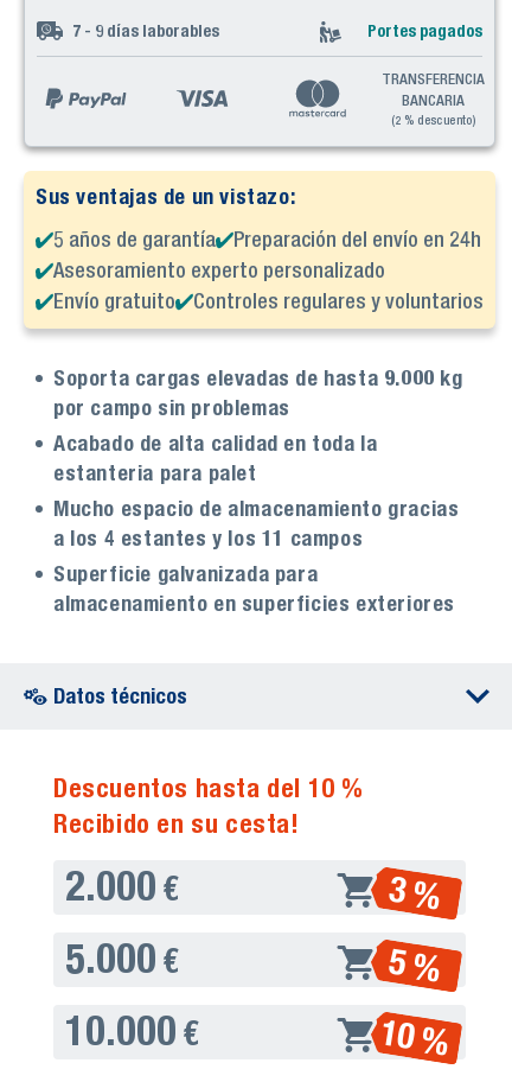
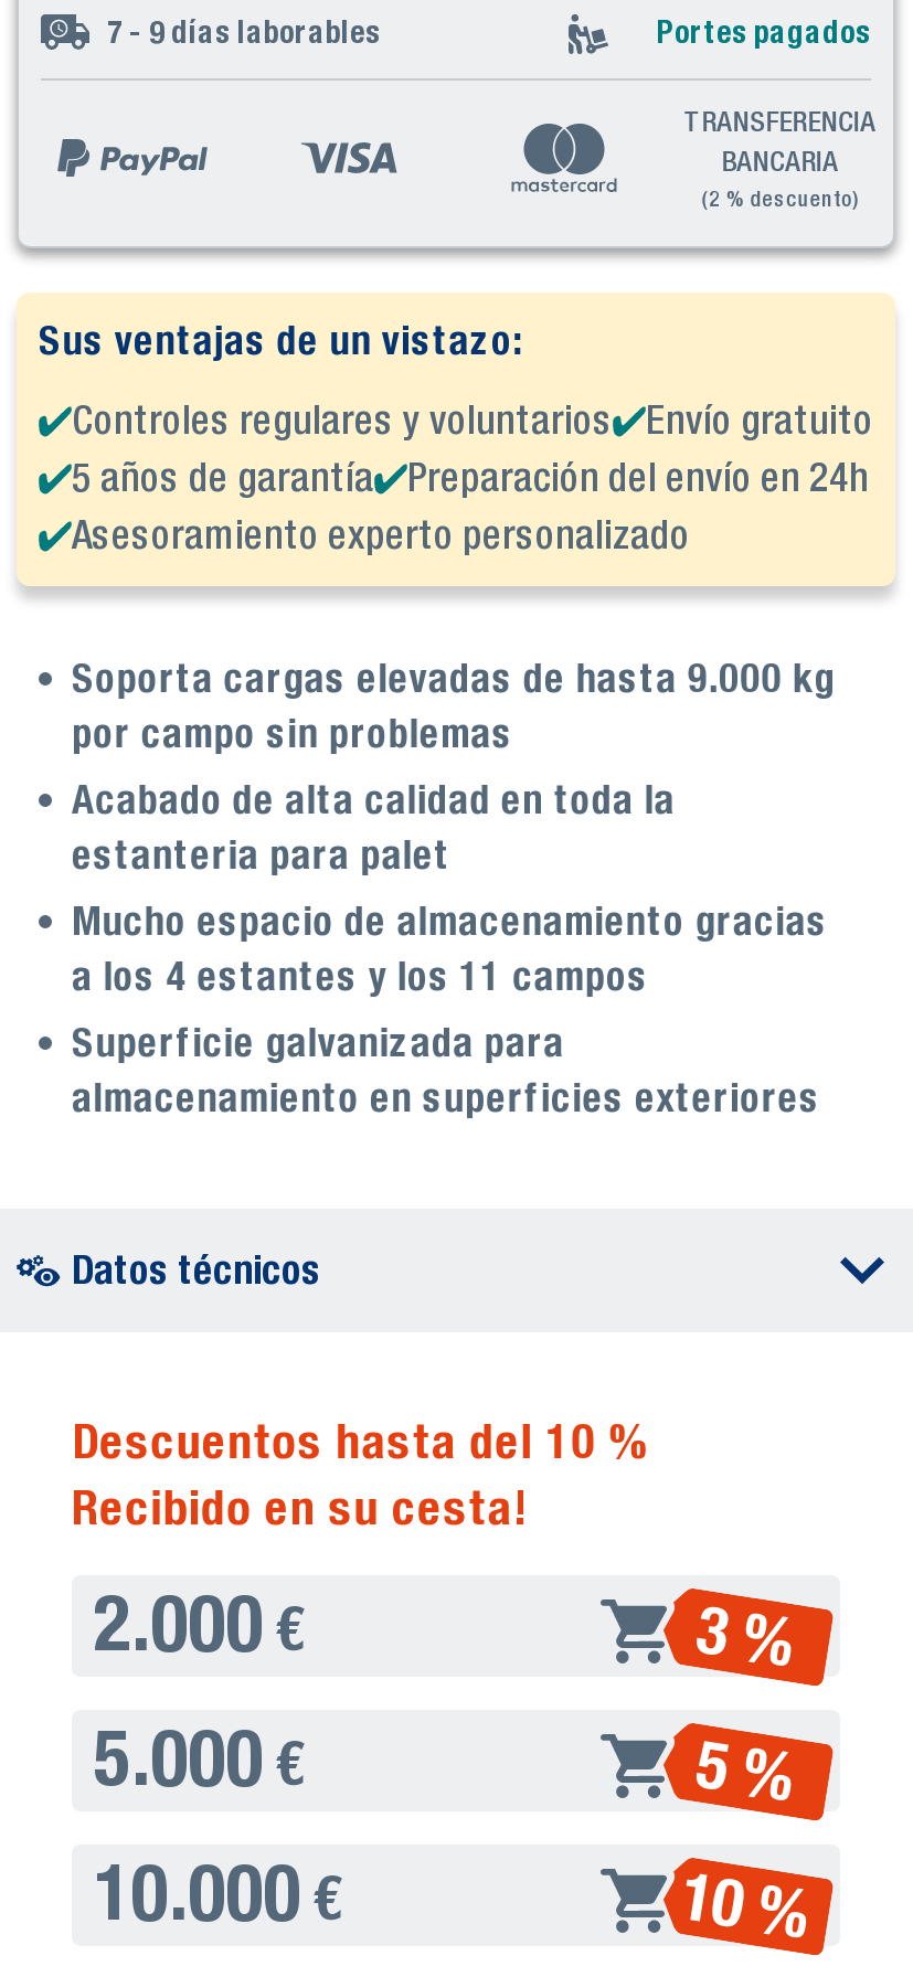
moved down: 5 años de garantía | Preparación del envío en 24h | Asesoramiento experto personalizado

moved up: Envío gratuito | Controles regulares y voluntarios
